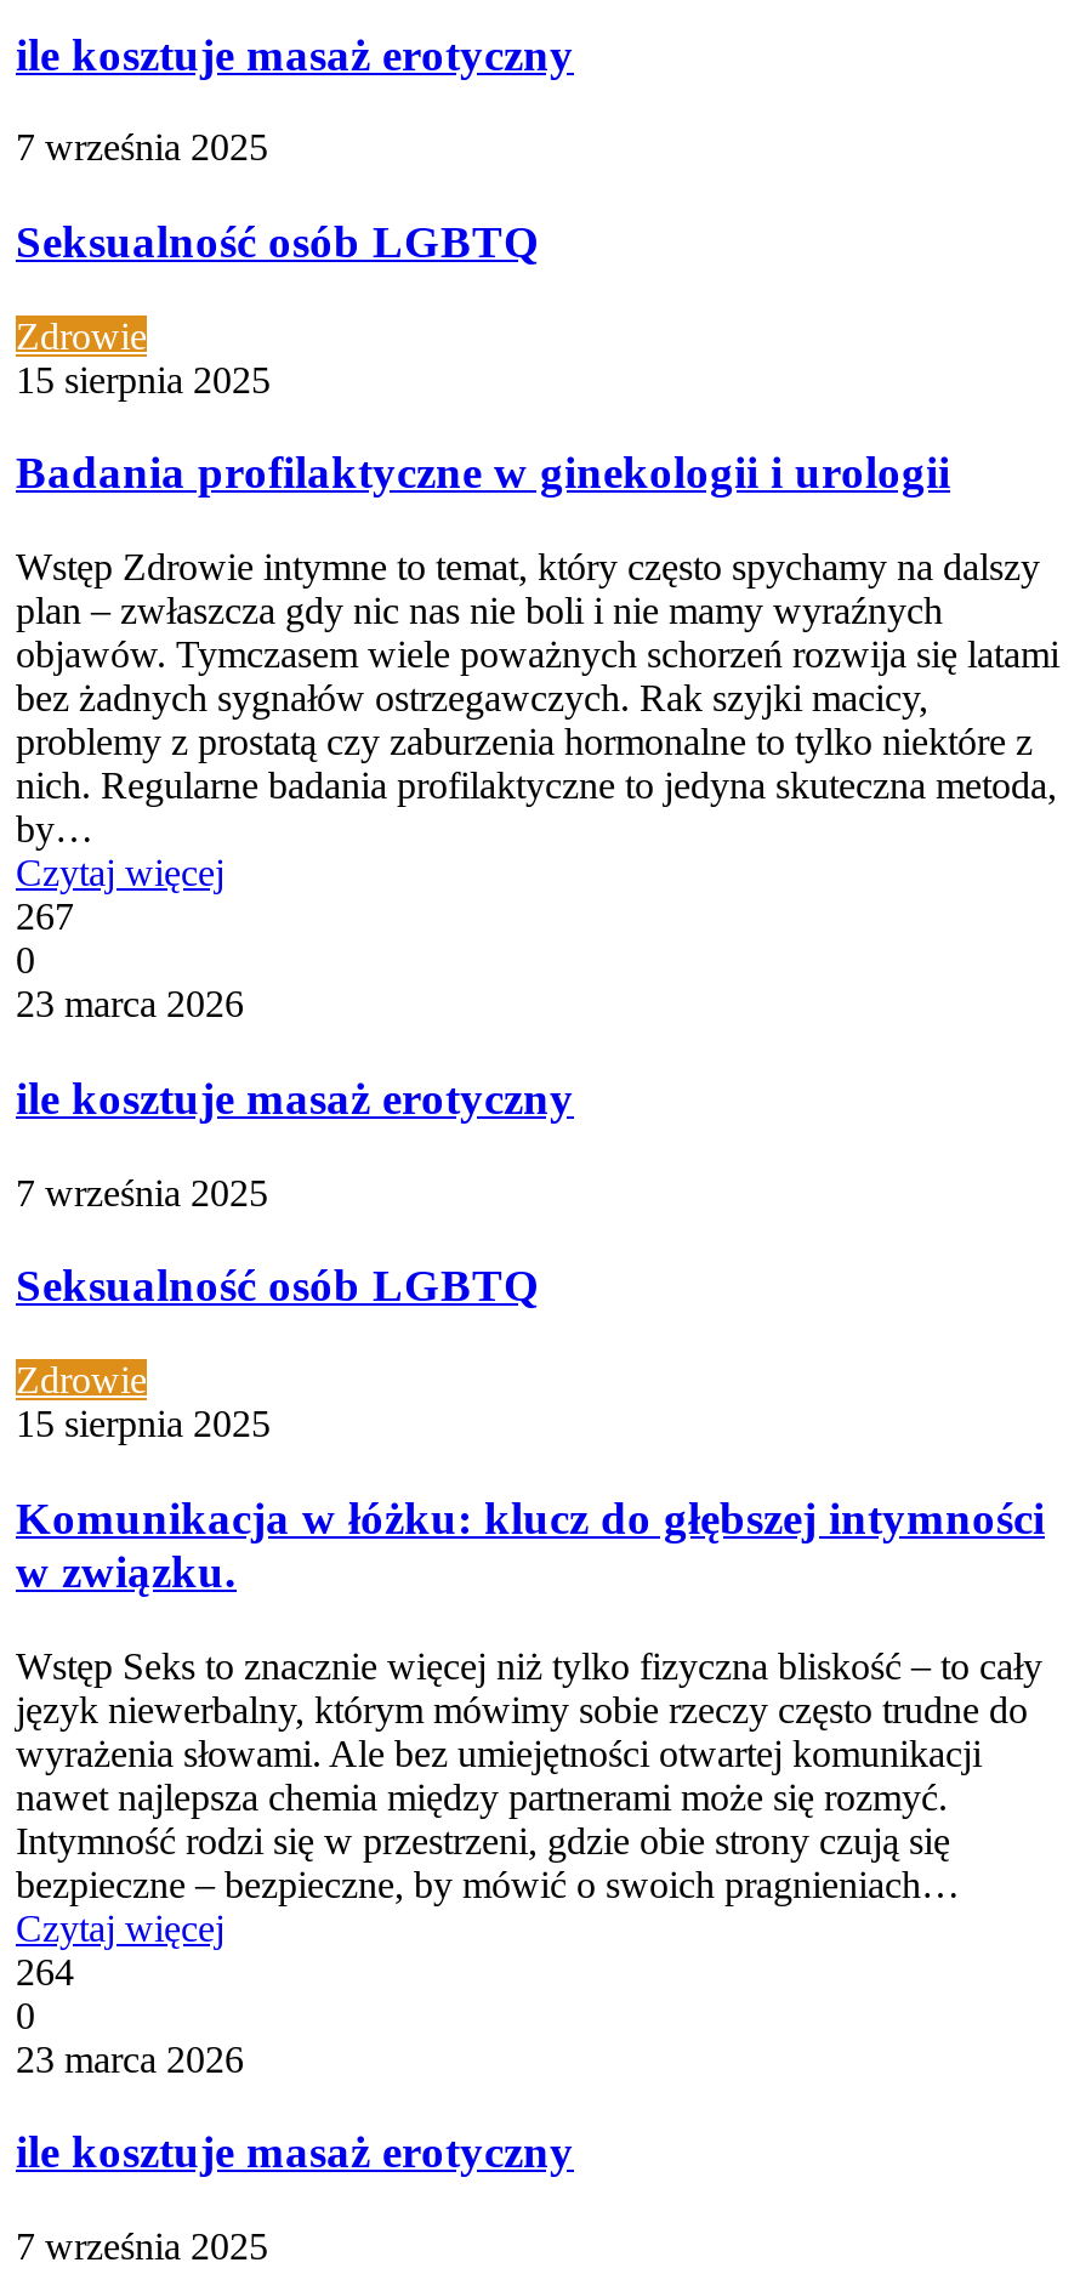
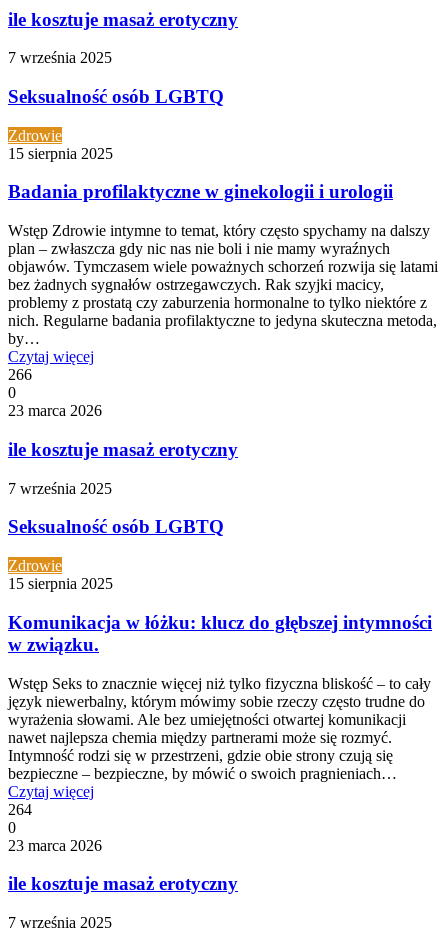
- 267
+ 266
